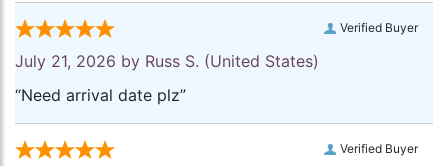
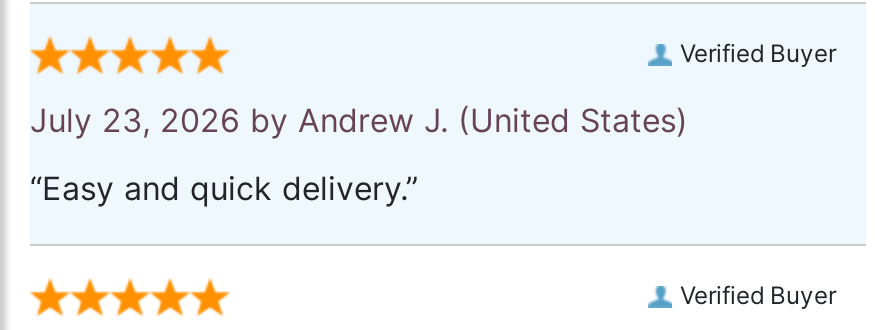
- July 21, 2026 by Russ S. (United States)
+ July 23, 2026 by Andrew J. (United States)

- “Need arrival date plz”
+ “Easy and quick delivery.”
